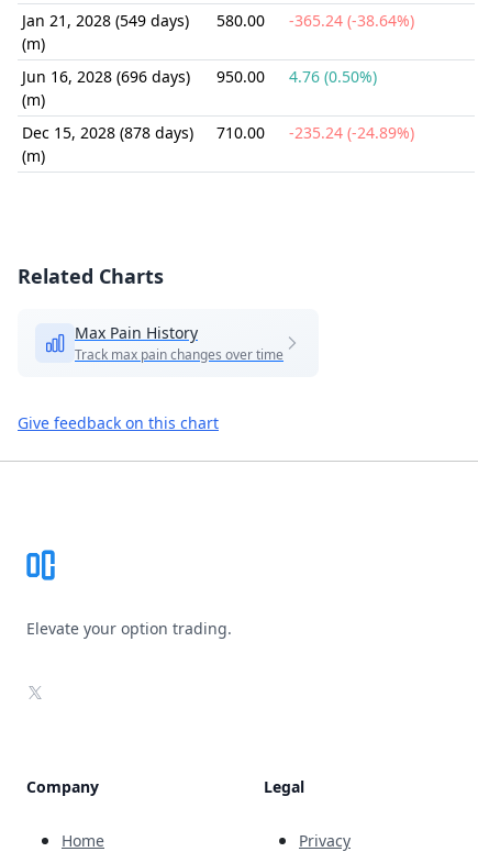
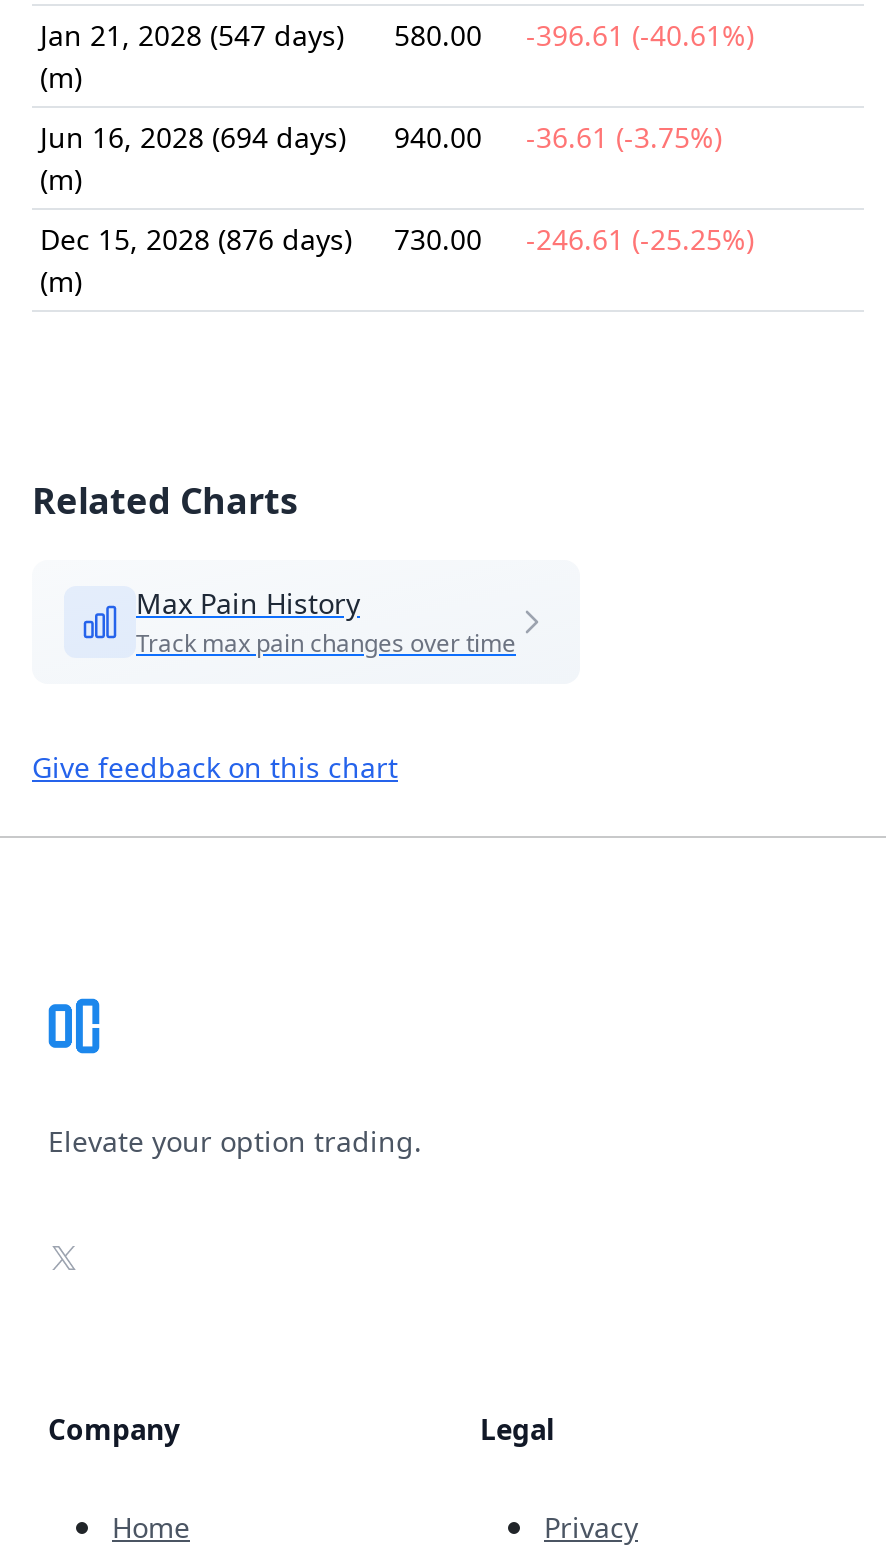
- Jan 21, 2028 (549 days)
+ Jan 21, 2028 (547 days)

- -365.24 (-38.64%)
+ -396.61 (-40.61%)

- Jun 16, 2028 (696 days)
+ Jun 16, 2028 (694 days)

- 950.00
+ 940.00

- 4.76 (0.50%)
+ -36.61 (-3.75%)

- Dec 15, 2028 (878 days)
+ Dec 15, 2028 (876 days)

- 710.00
+ 730.00

- -235.24 (-24.89%)
+ -246.61 (-25.25%)
